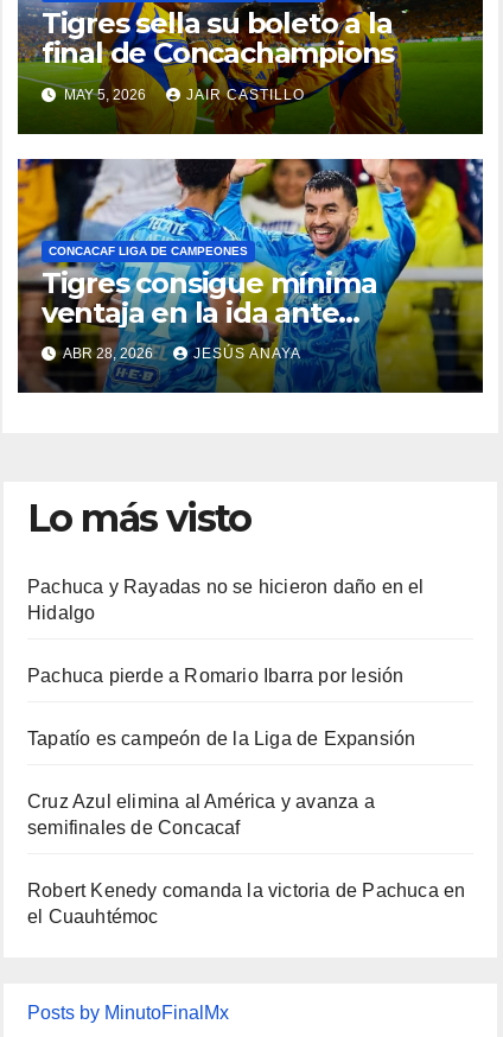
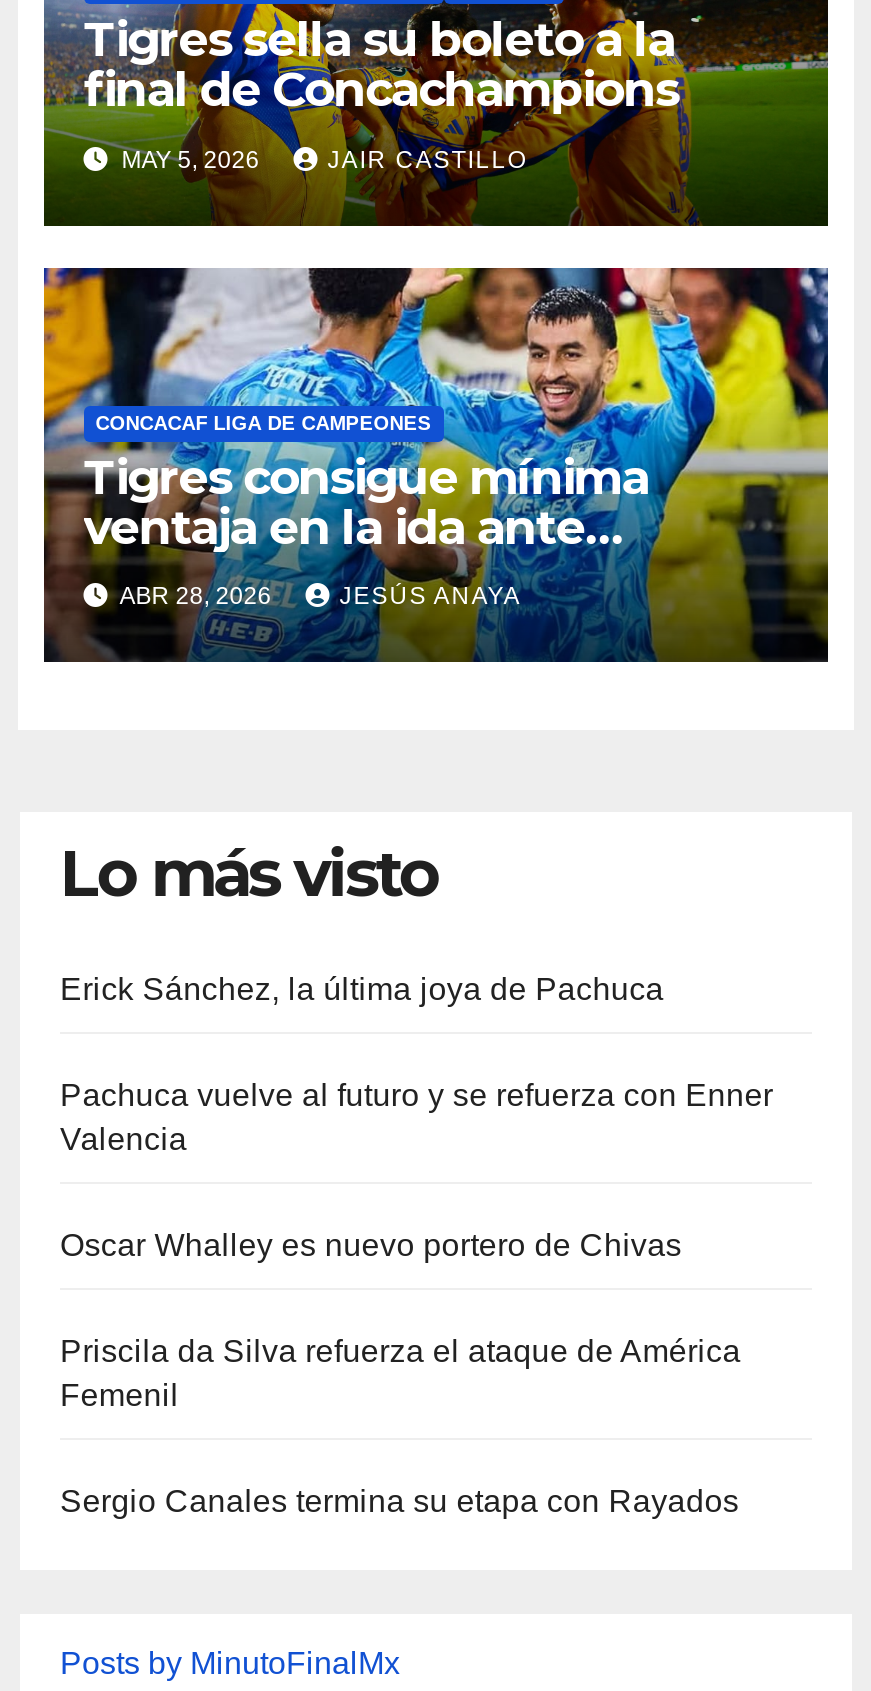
- Pachuca y Rayadas no se hicieron daño en el
- Hidalgo
+ Erick Sánchez, la última joya de Pachuca

- Pachuca pierde a Romario Ibarra por lesión
+ Pachuca vuelve al futuro y se refuerza con Enner
+ Valencia

- Tapatío es campeón de la Liga de Expansión
+ Oscar Whalley es nuevo portero de Chivas

- Cruz Azul elimina al América y avanza a
- semifinales de Concacaf
+ Priscila da Silva refuerza el ataque de América
+ Femenil

- Robert Kenedy comanda la victoria de Pachuca en
- el Cuauhtémoc
+ Sergio Canales termina su etapa con Rayados
